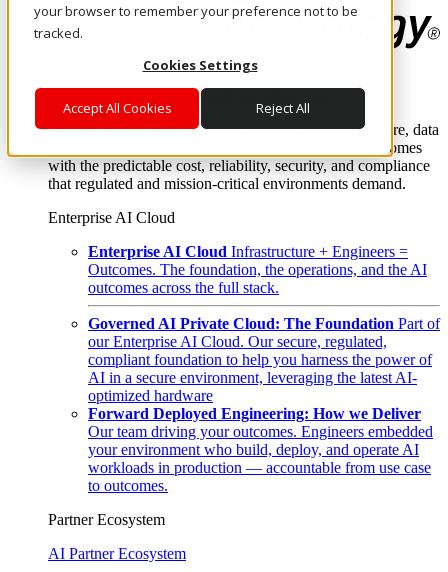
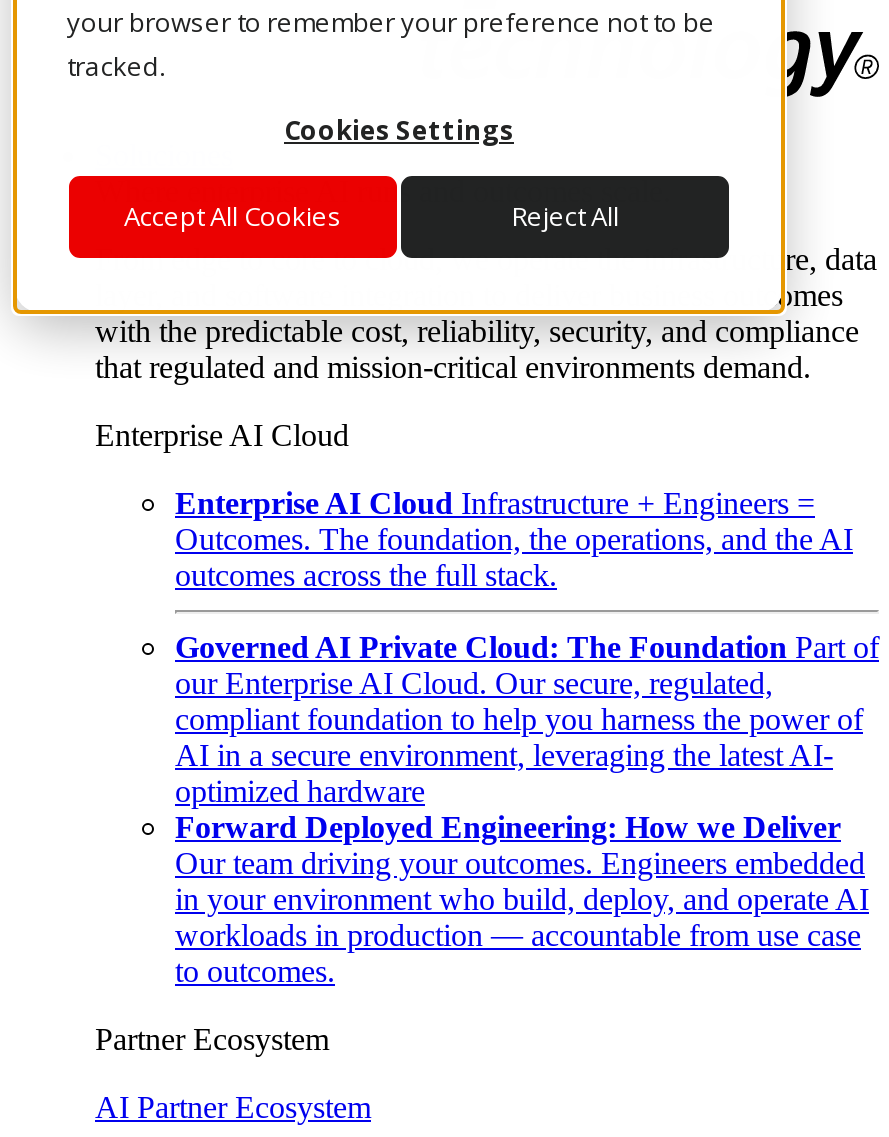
- your environment who build, deploy, and operate AI
+ in your environment who build, deploy, and operate AI
